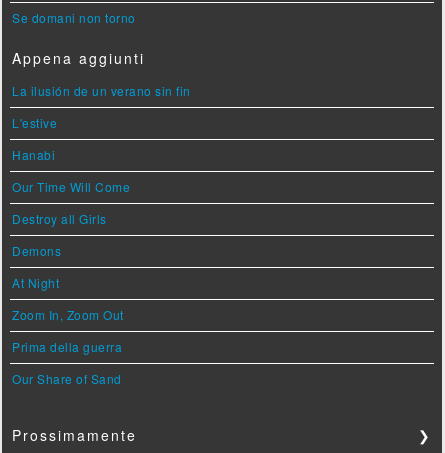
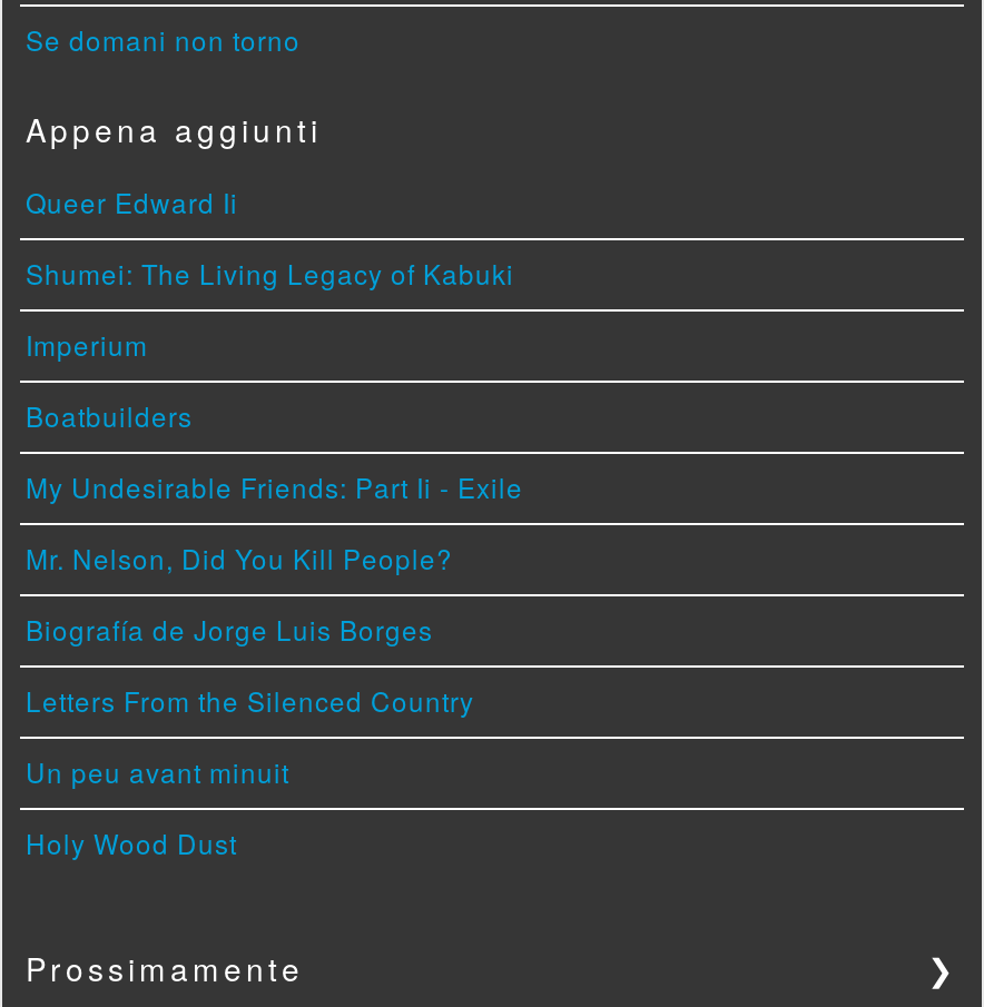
- La ilusión de un verano sin fin
+ Queer Edward Ii

- L'estive
+ Shumei: The Living Legacy of Kabuki

- Hanabi
+ Imperium

- Our Time Will Come
+ Boatbuilders

- Destroy all Girls
+ My Undesirable Friends: Part Ii - Exile

- Demons
+ Mr. Nelson, Did You Kill People?

- At Night
+ Biografía de Jorge Luis Borges

- Zoom In, Zoom Out
+ Letters From the Silenced Country

- Prima della guerra
+ Un peu avant minuit

- Our Share of Sand
+ Holy Wood Dust
